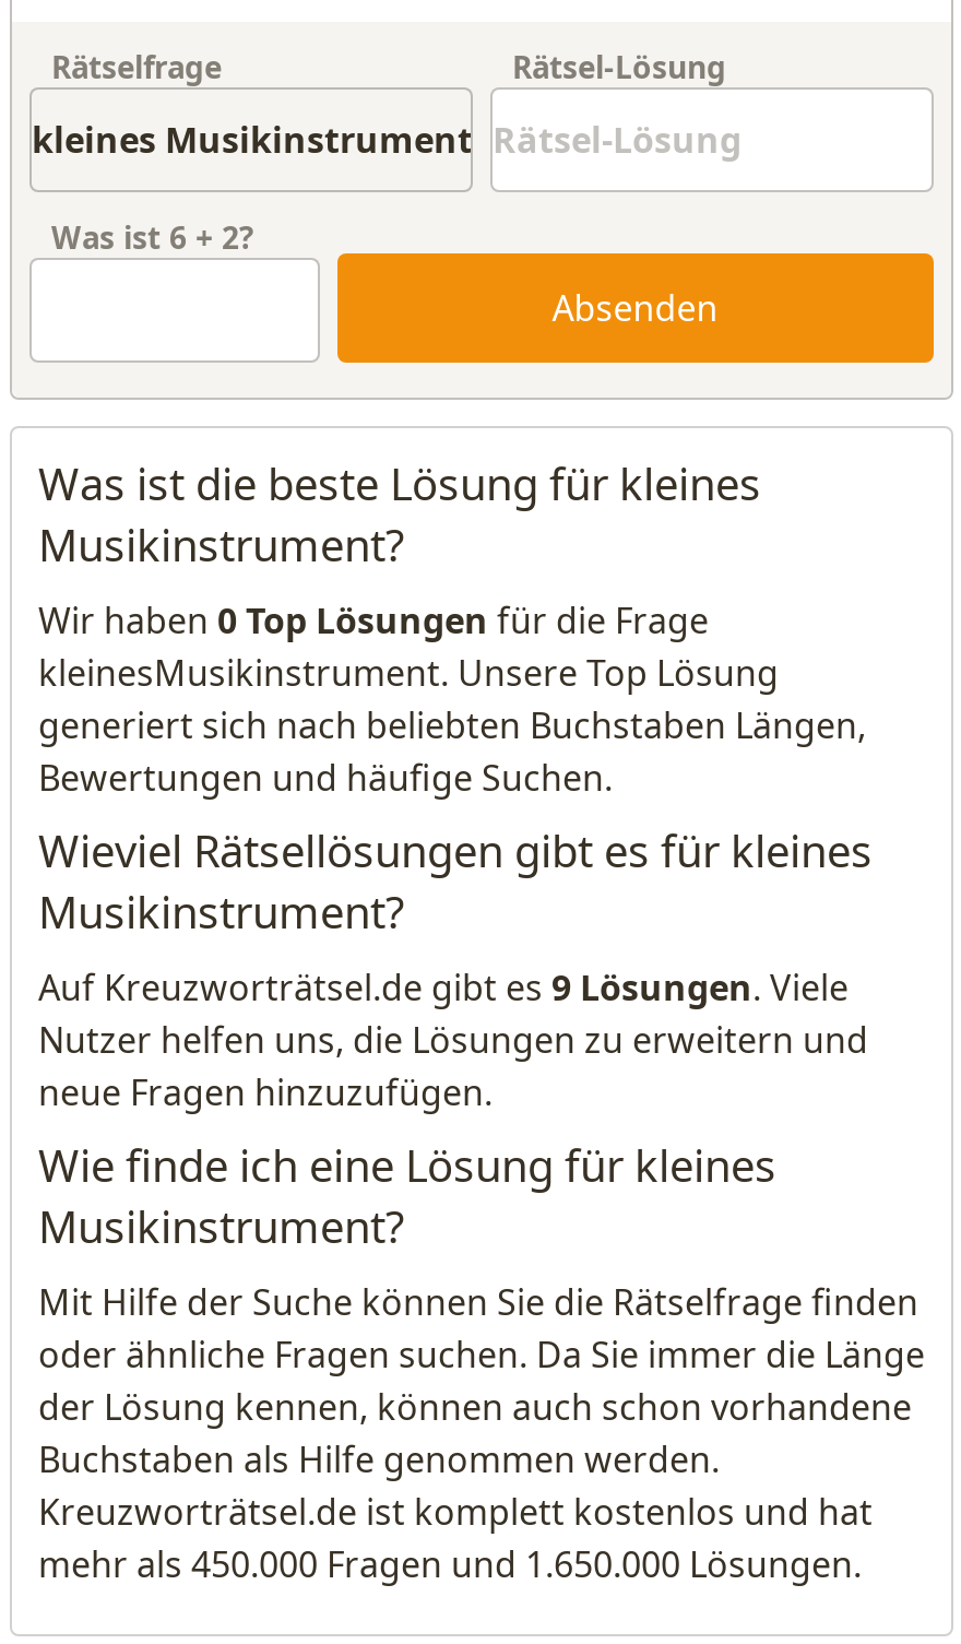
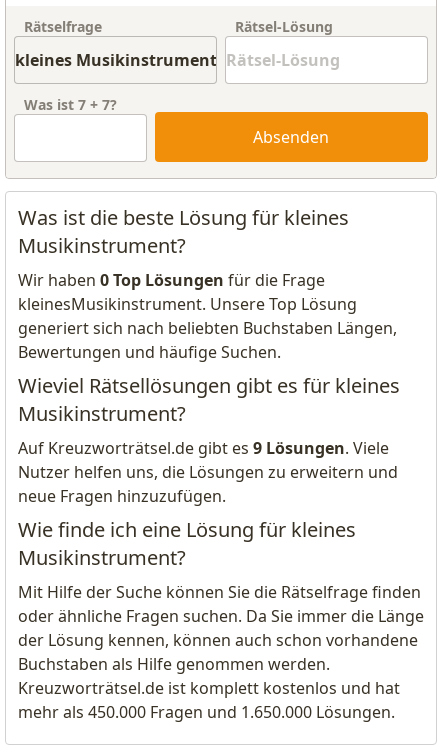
- Was ist 6 + 2?
+ Was ist 7 + 7?
